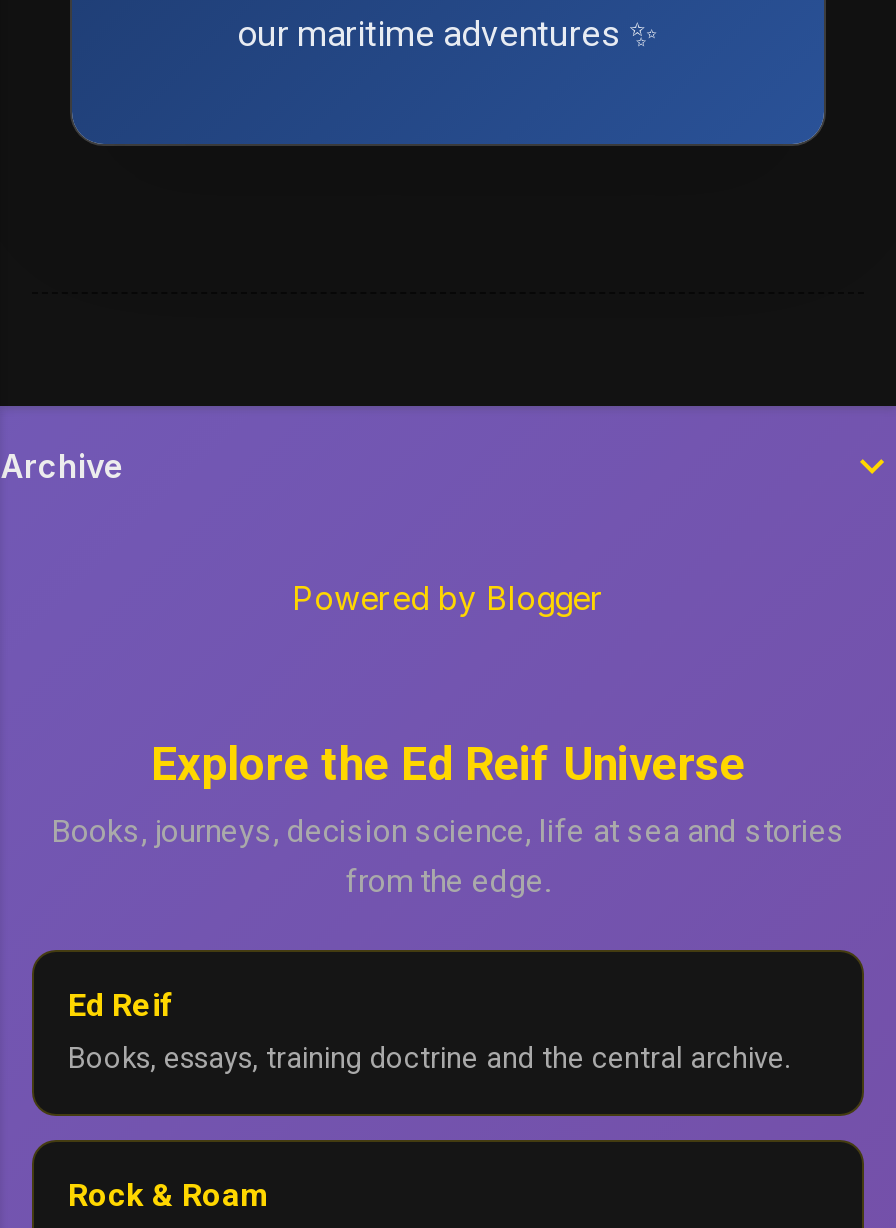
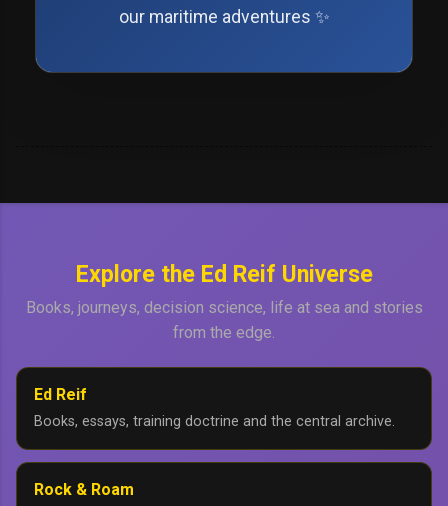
- Archive
- Powered by Blogger
